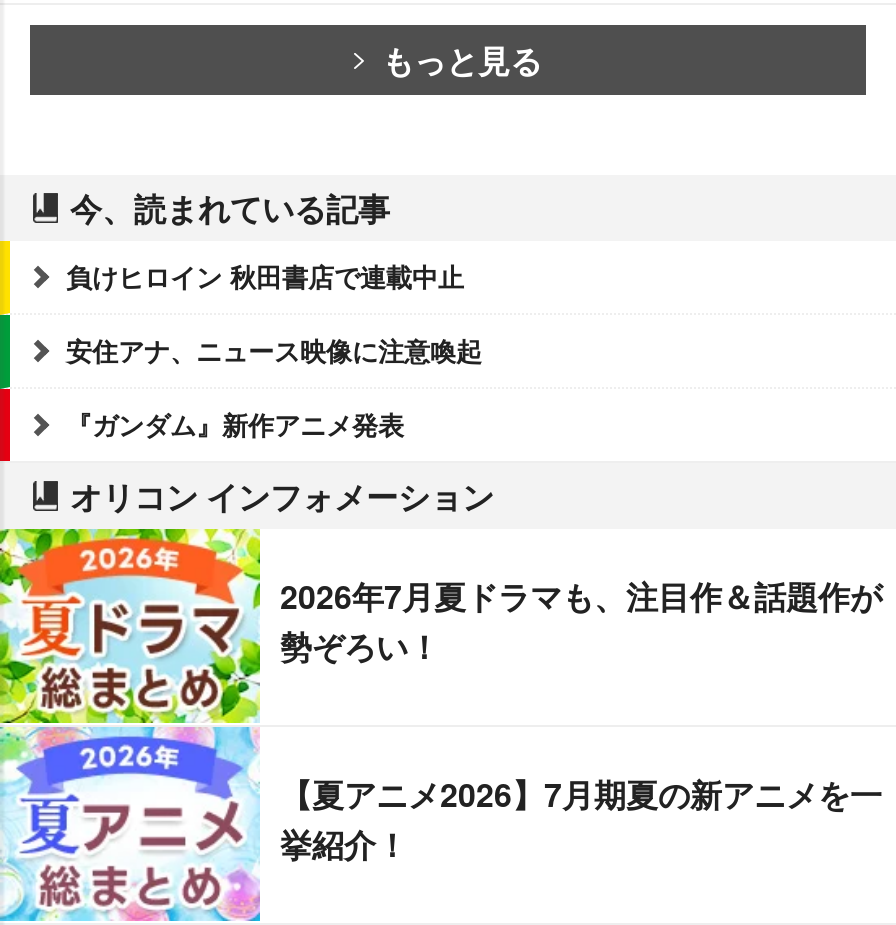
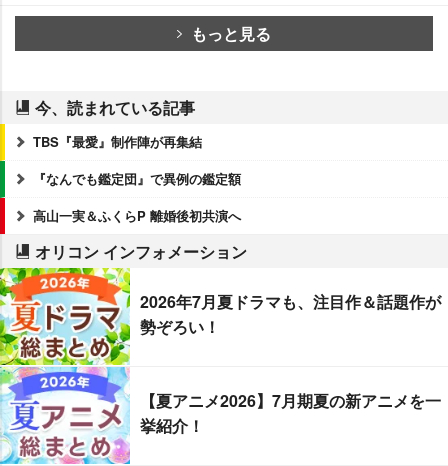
- 負けヒロイン 秋田書店で連載中止
+ TBS『最愛』制作陣が再集結

- 安住アナ、ニュース映像に注意喚起
+ 『なんでも鑑定団』で異例の鑑定額

- 『ガンダム』新作アニメ発表
+ 高山一実＆ふくらP 離婚後初共演へ
